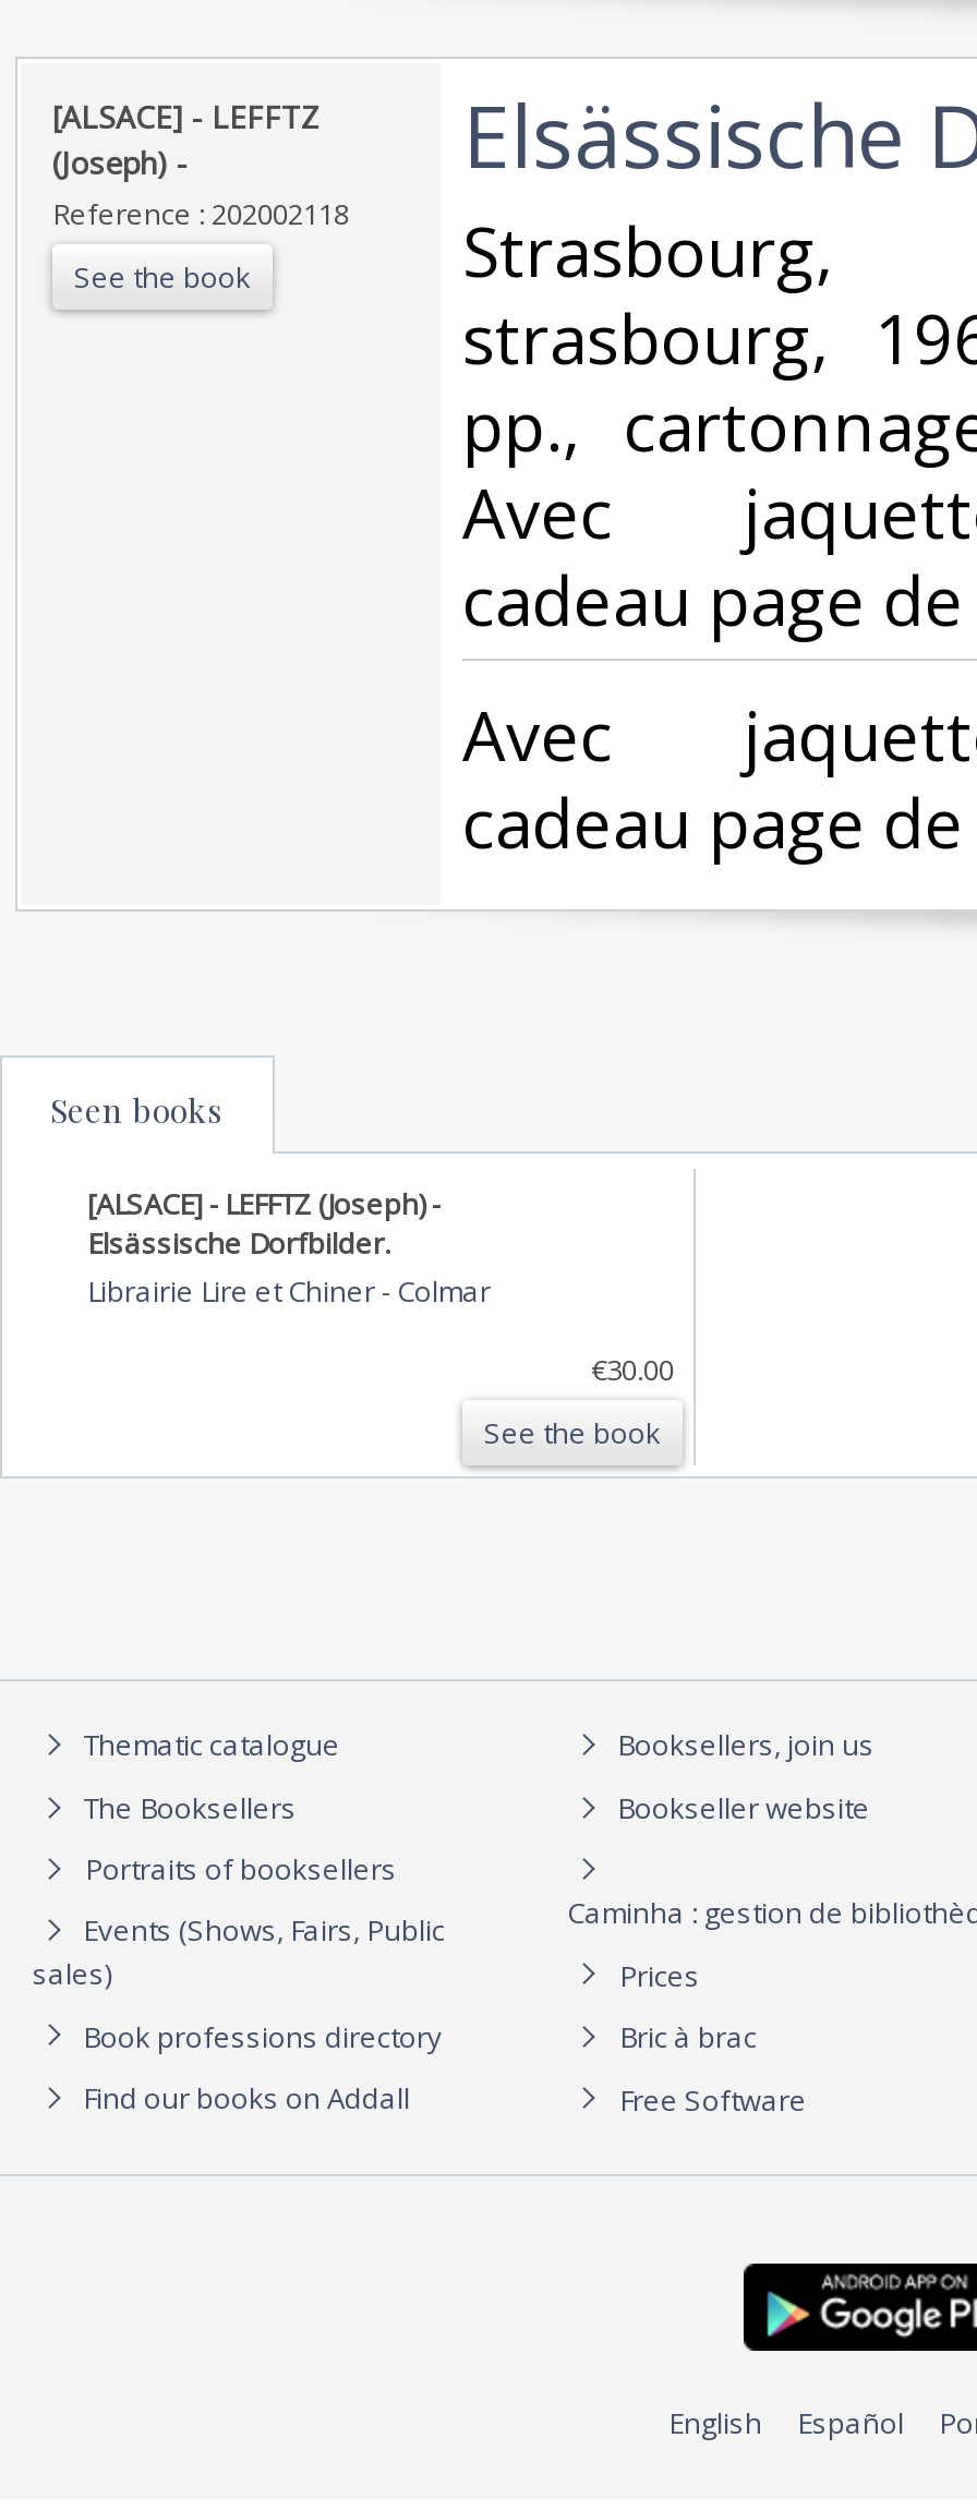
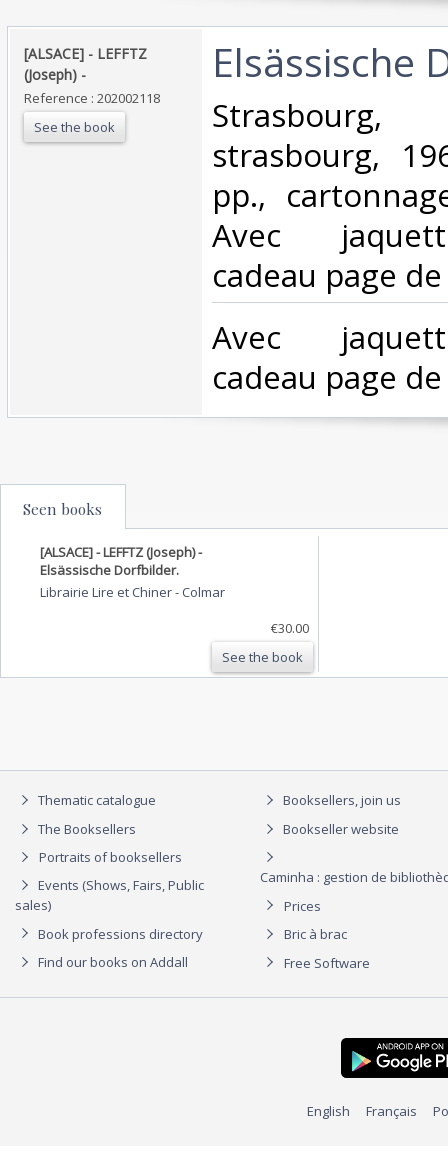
- Español
+ Français
